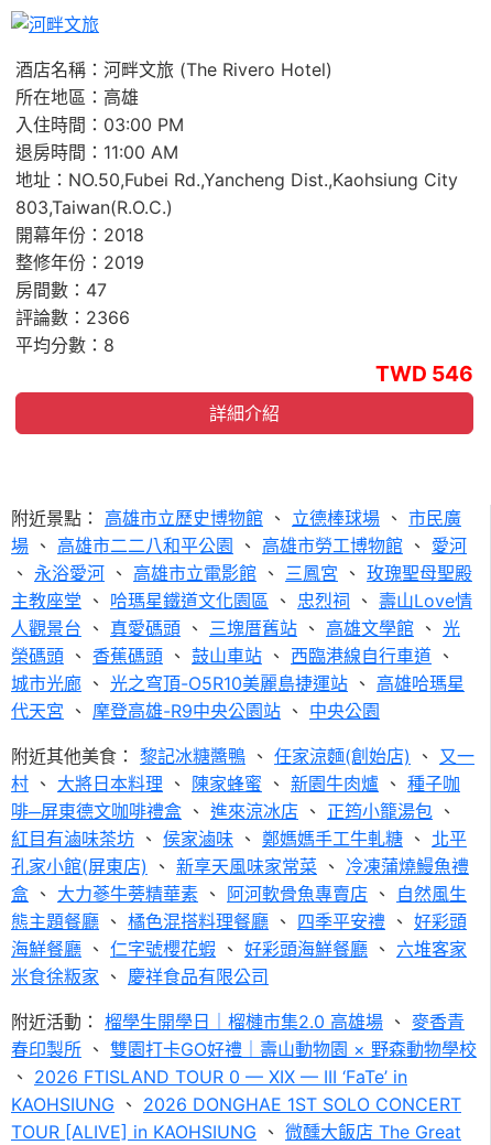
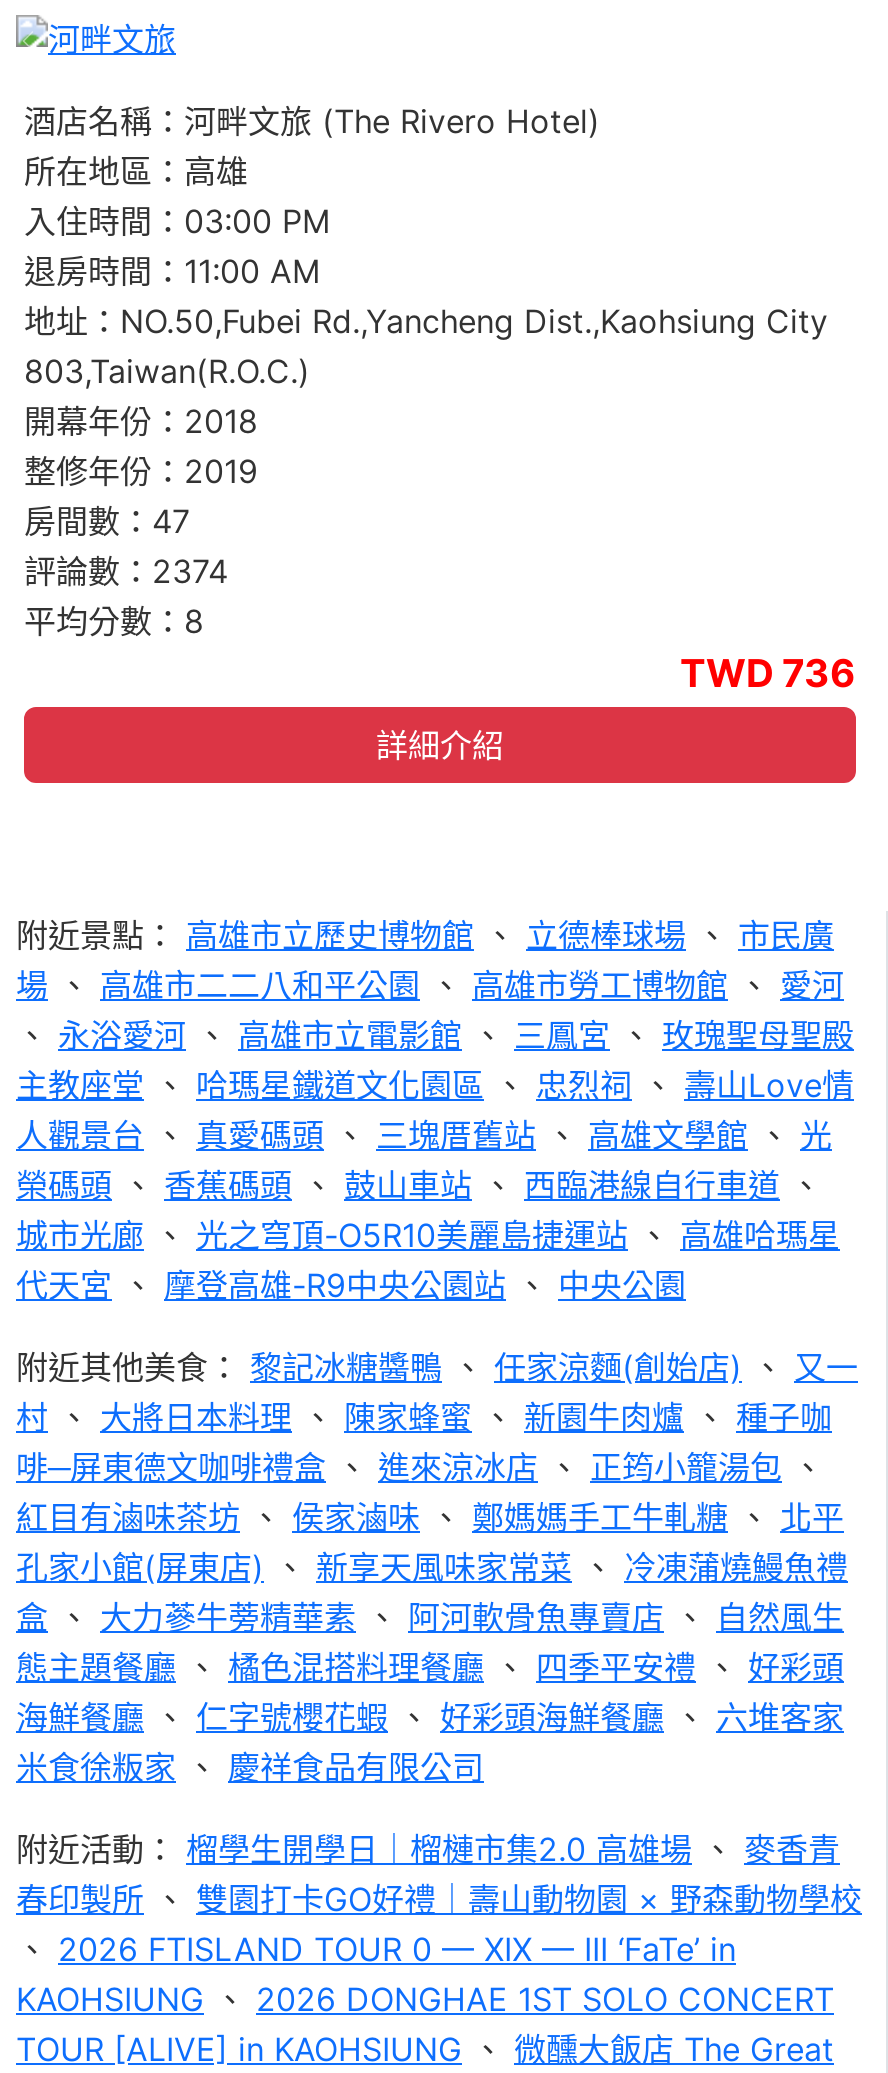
- 評論數：2366
+ 評論數：2374

- TWD 546
+ TWD 736
